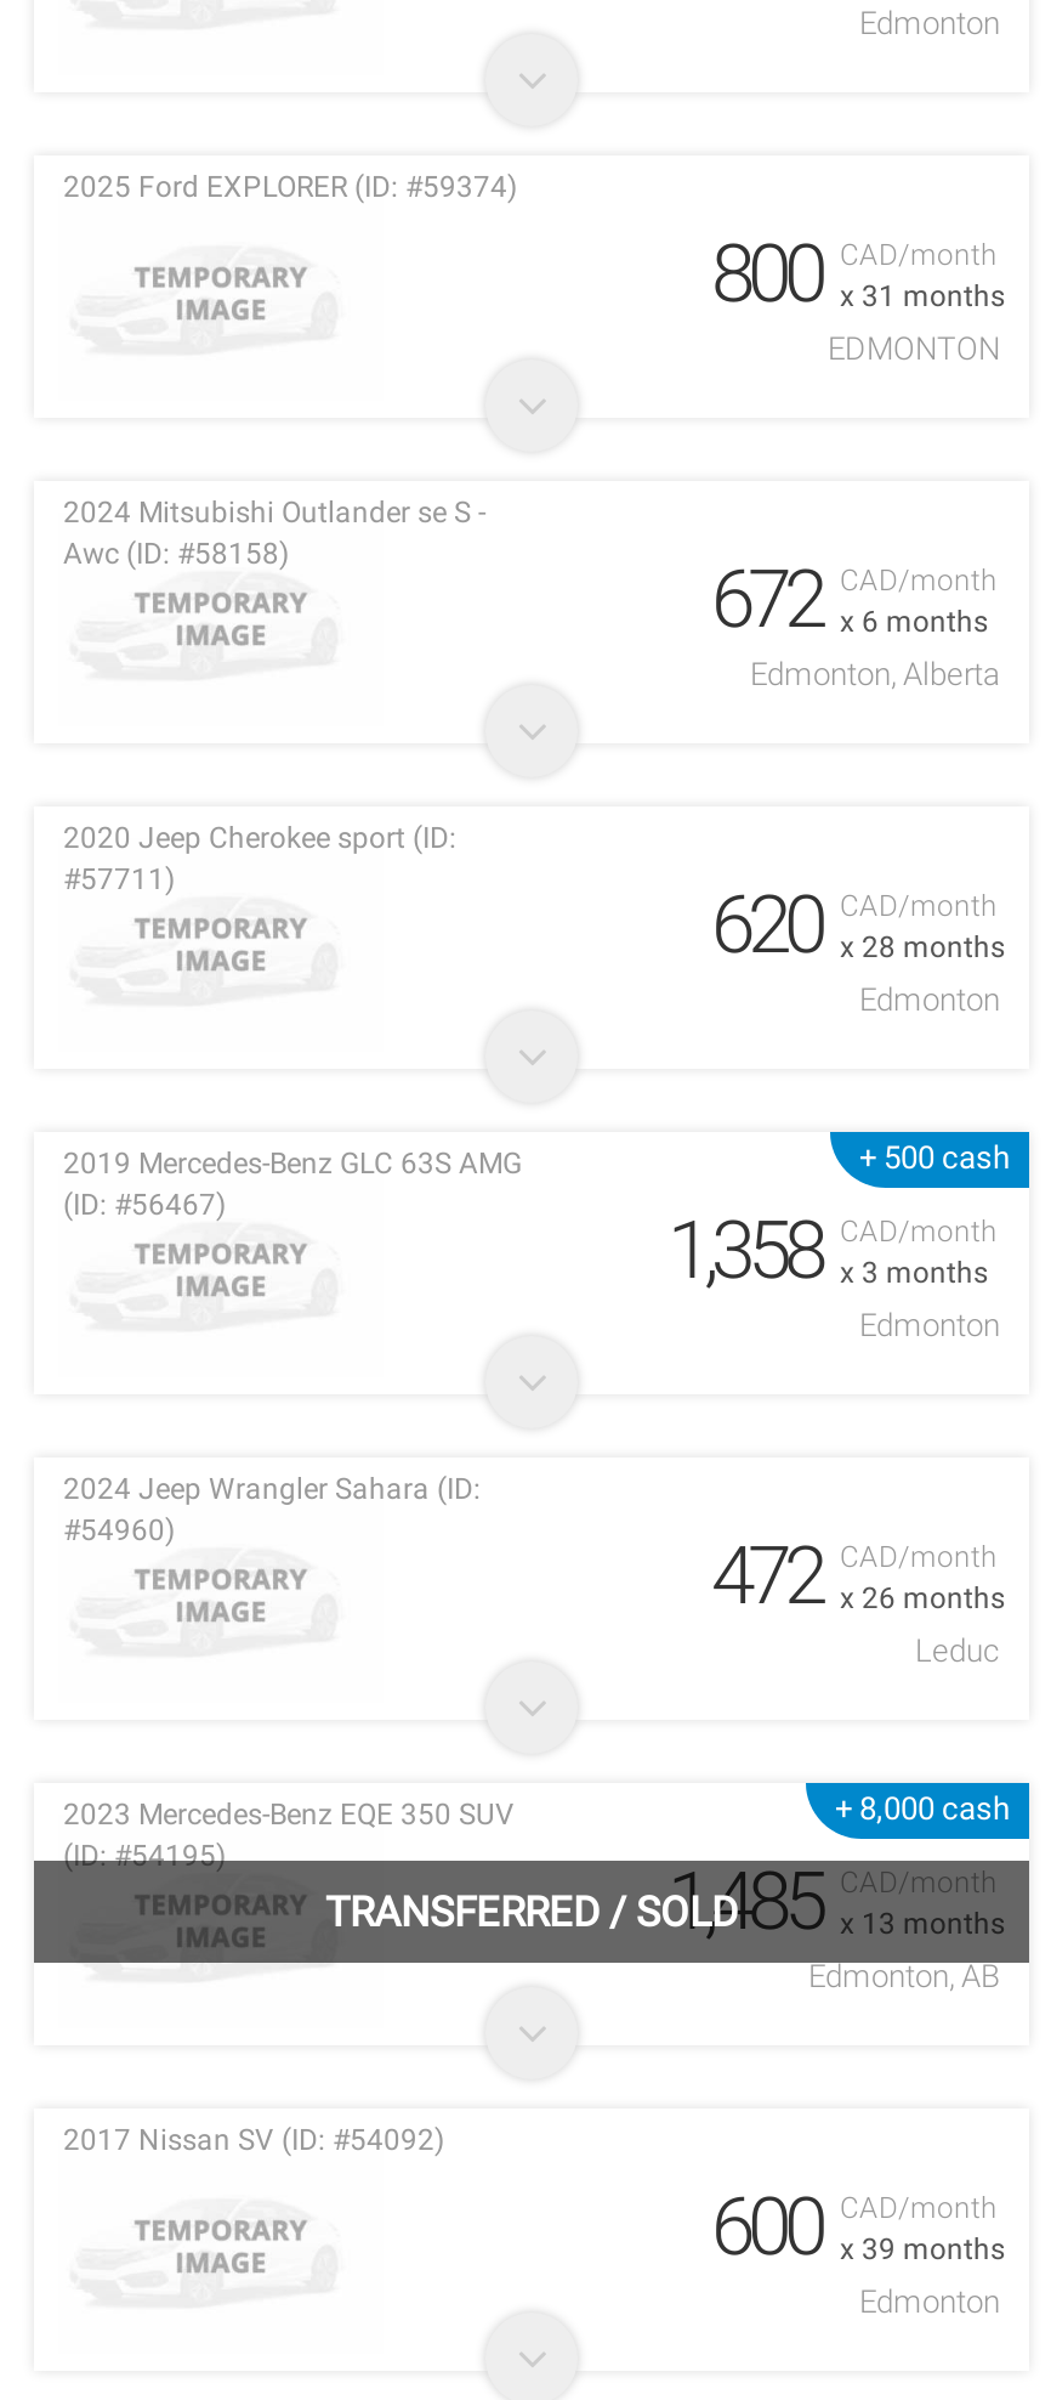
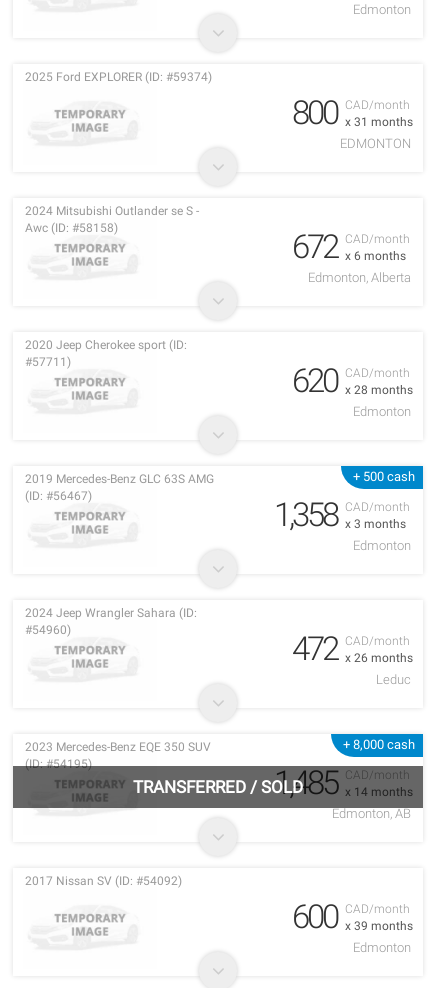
- x 13 months
+ x 14 months
